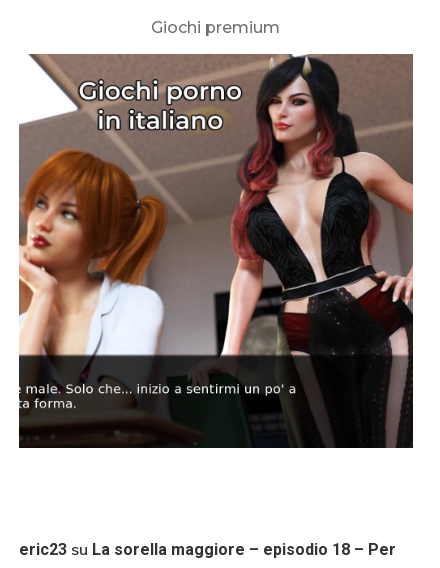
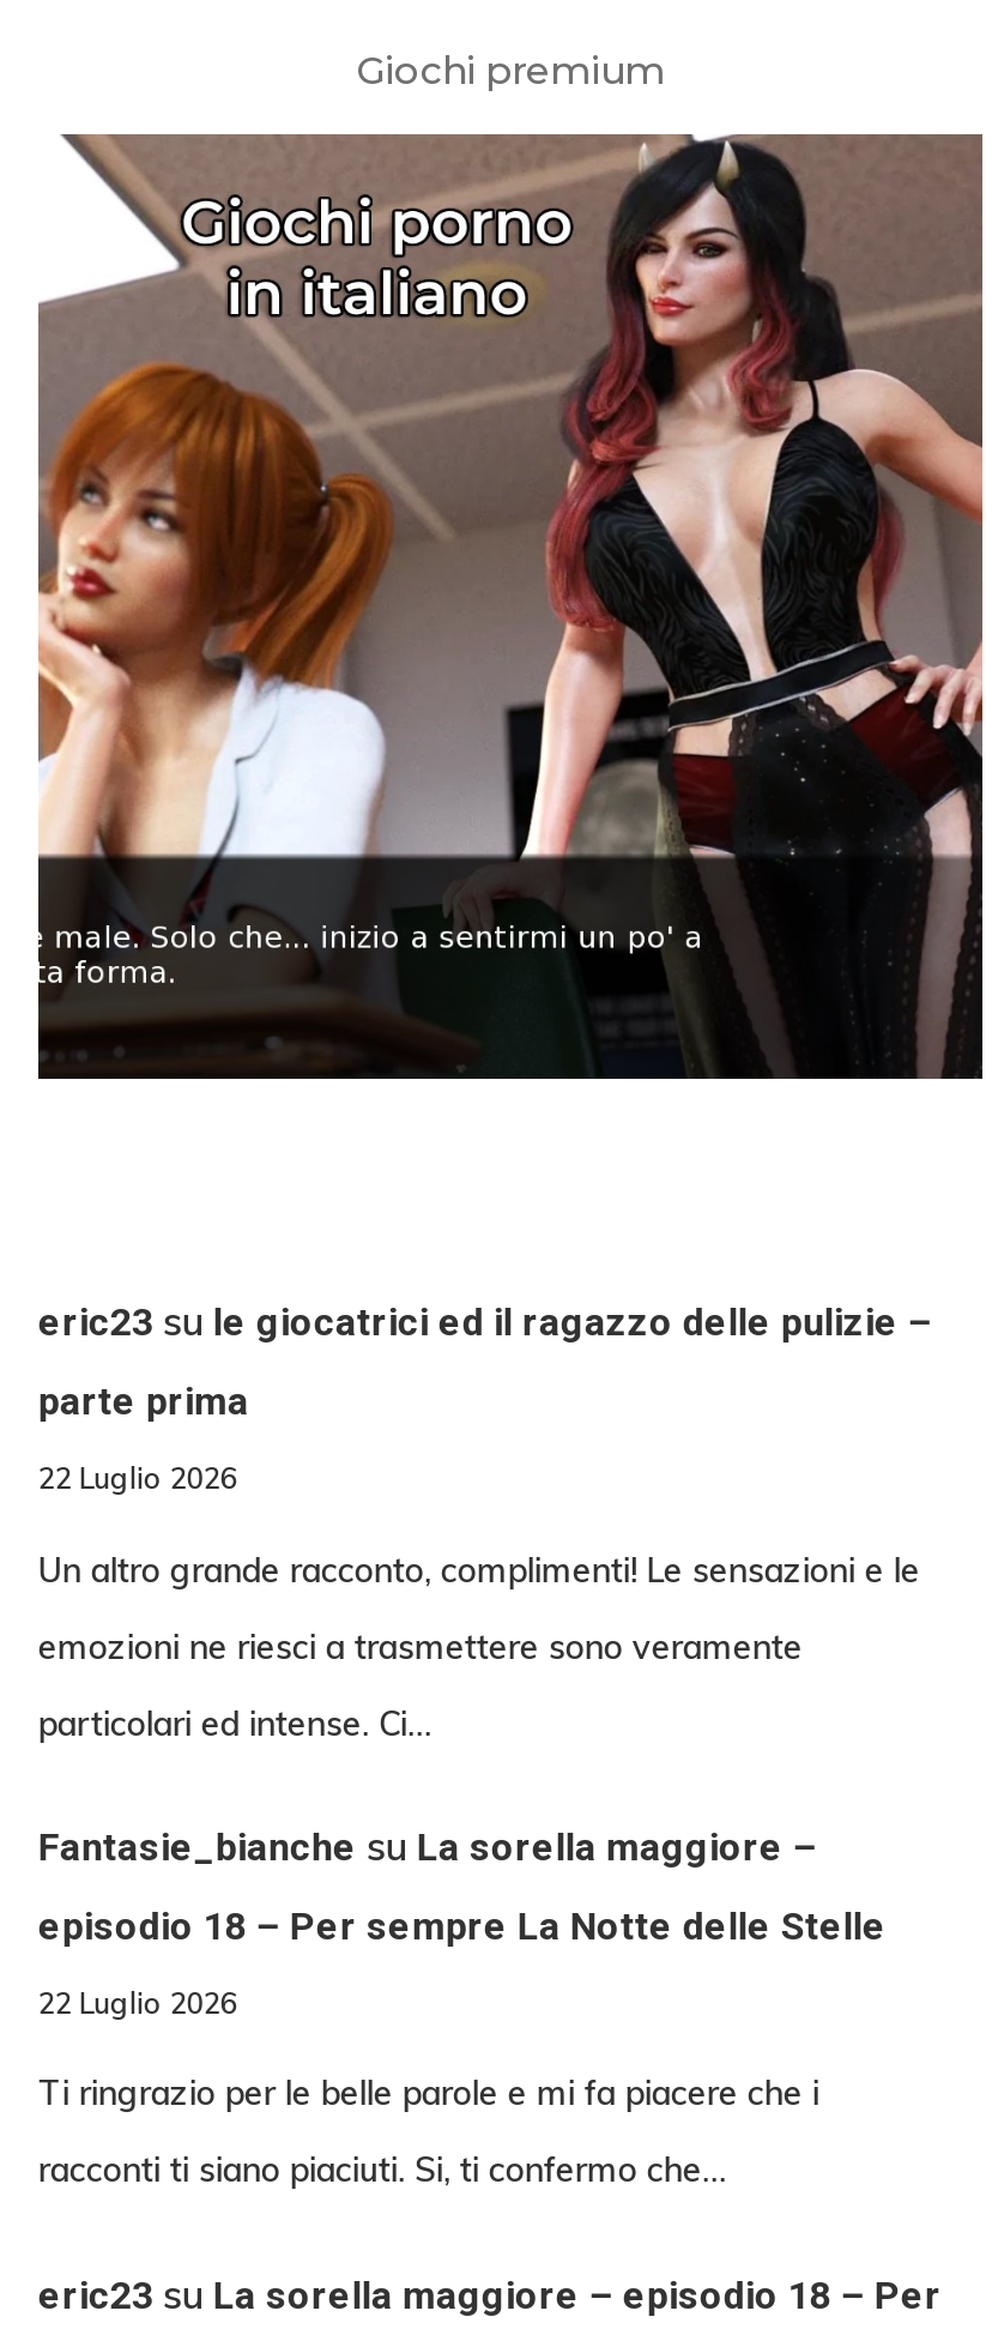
+ eric23 su le giocatrici ed il ragazzo delle pulizie –
+ parte prima
+ 22 Luglio 2026
+ Un altro grande racconto, complimenti! Le sensazioni e le
+ emozioni ne riesci a trasmettere sono veramente
+ particolari ed intense. Ci…
+ Fantasie_bianche su La sorella maggiore –
+ episodio 18 – Per sempre La Notte delle Stelle
+ 22 Luglio 2026
+ Ti ringrazio per le belle parole e mi fa piacere che i
+ racconti ti siano piaciuti. Si, ti confermo che…
